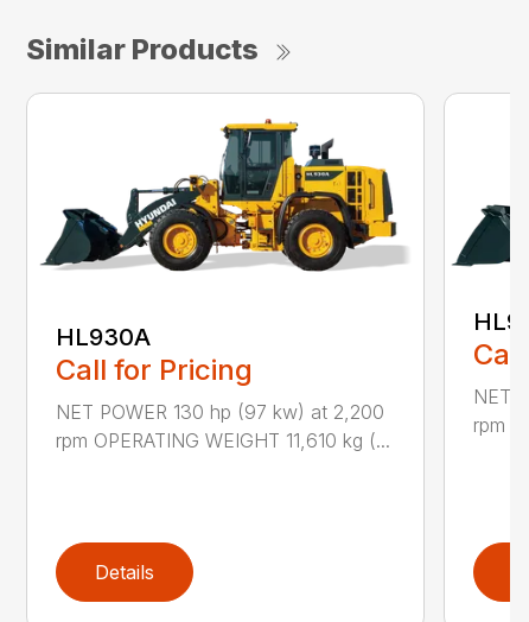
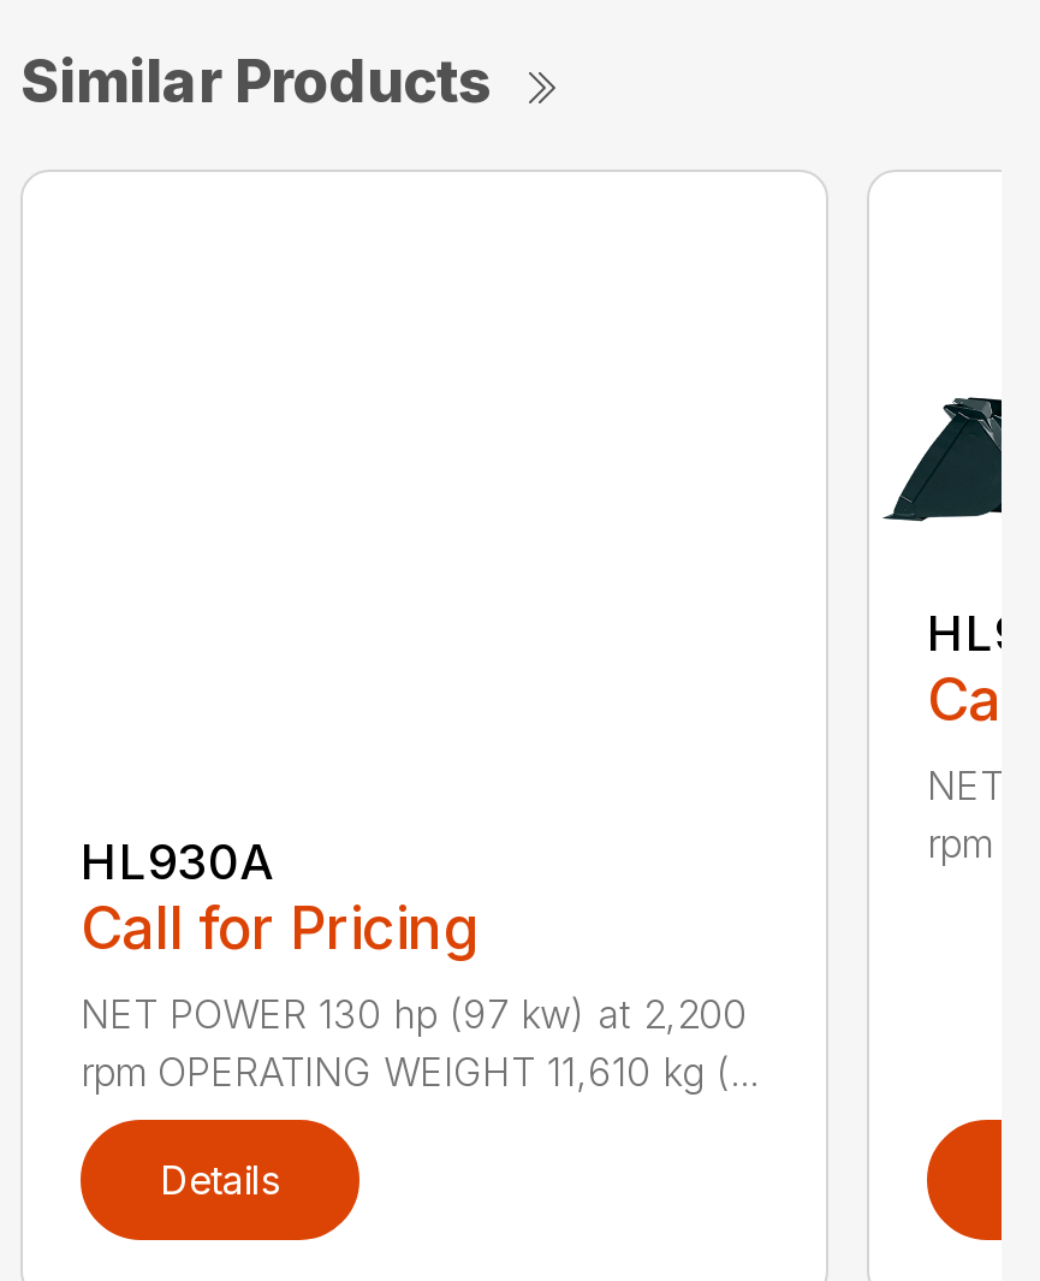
- [image]

moved down: HL930A | Call for Pricing | NET POWER 130 hp (97 kw) at 2,200 | rpm OPERATING WEIGHT 11,610 kg (...
